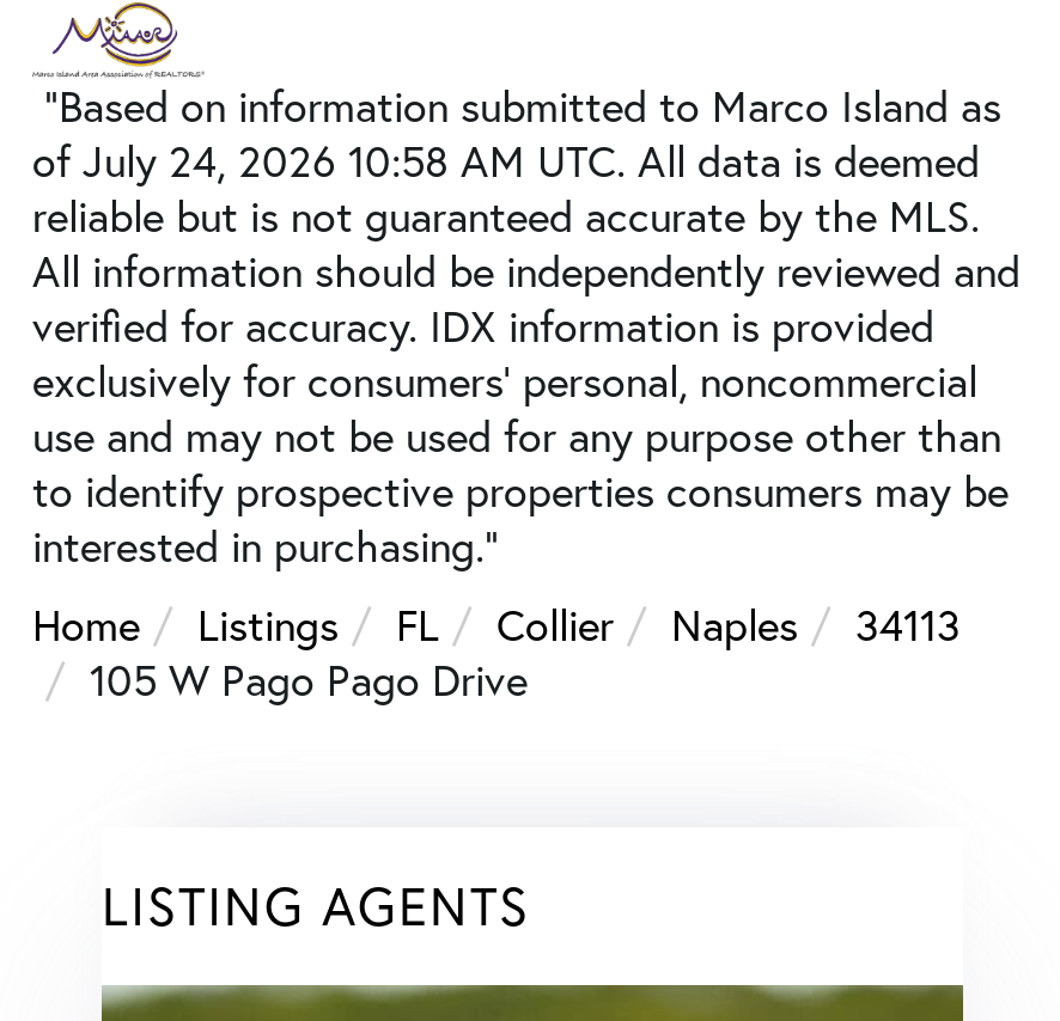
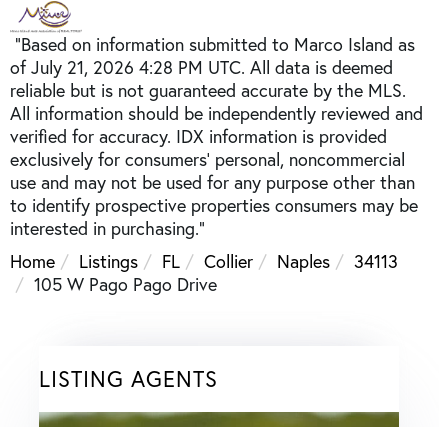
- of July 24, 2026 10:58 AM UTC. All data is deemed
+ of July 21, 2026 4:28 PM UTC. All data is deemed
